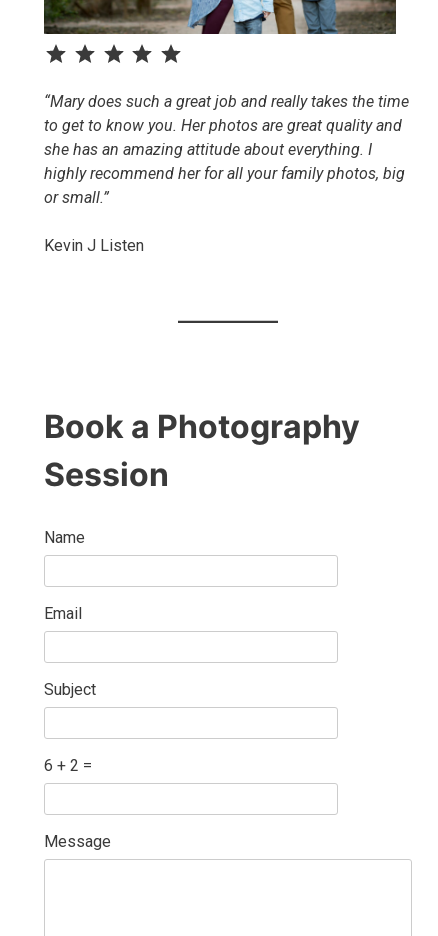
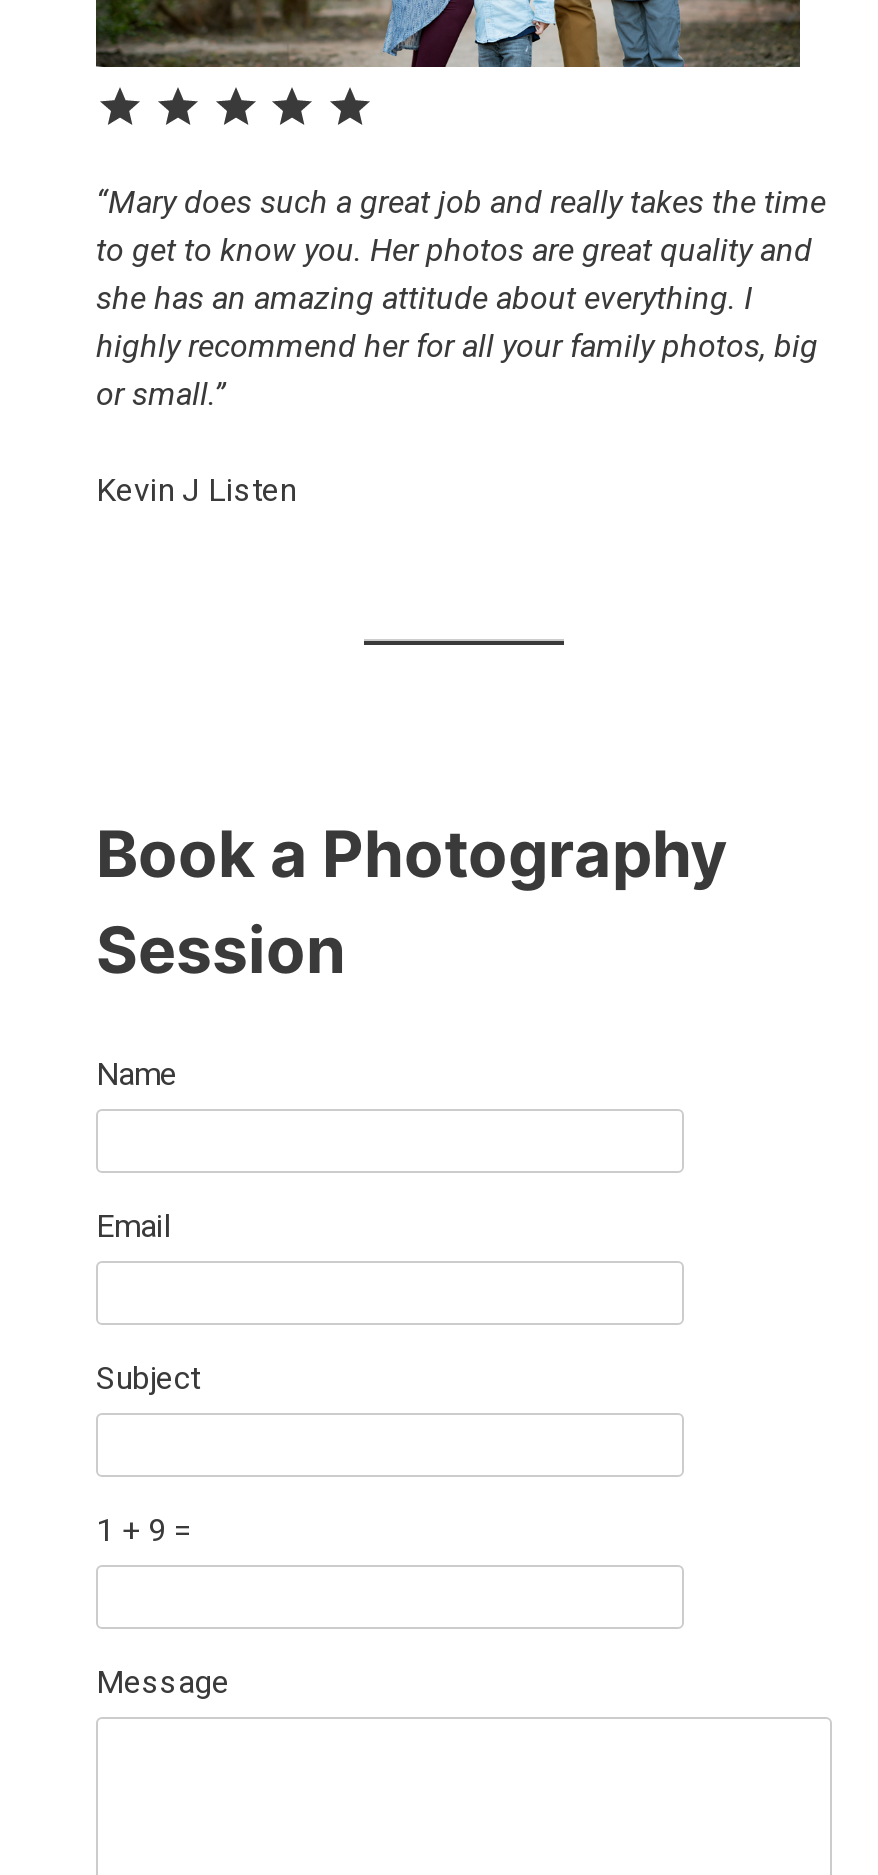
- 6 + 2 =
+ 1 + 9 =
